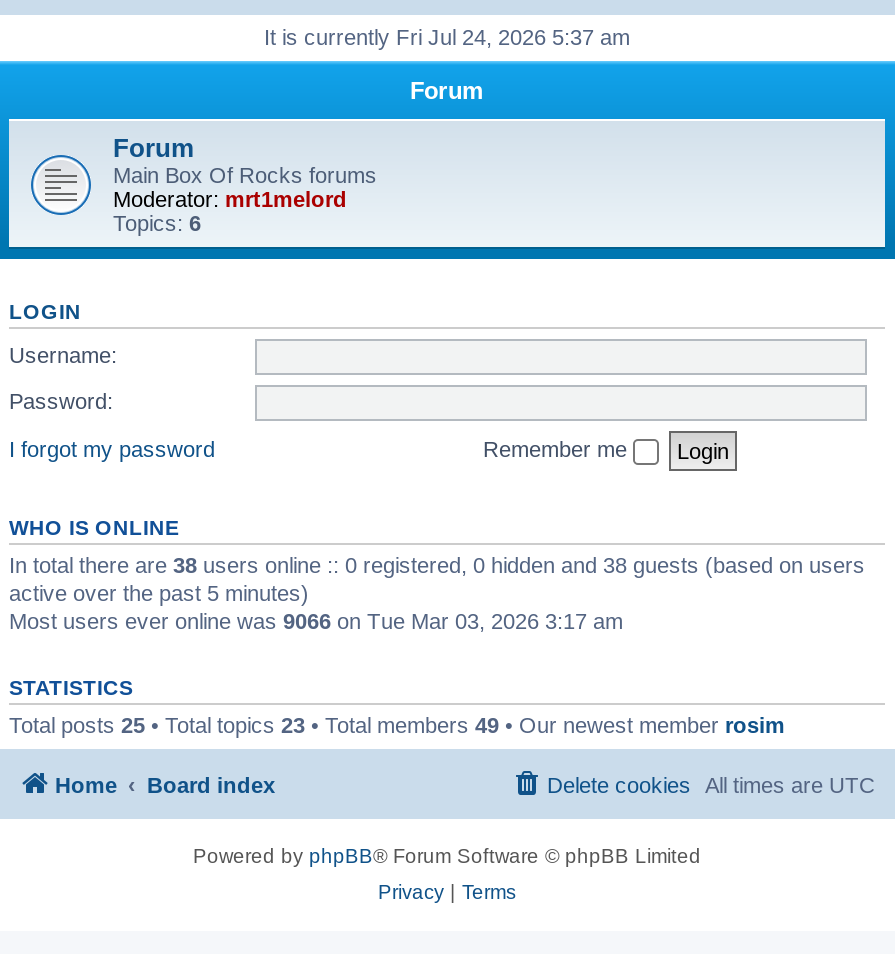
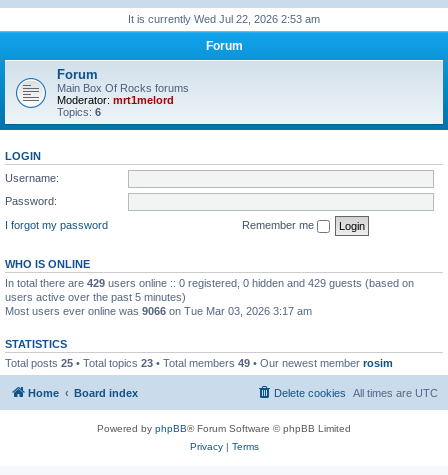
- It is currently Fri Jul 24, 2026 5:37 am
+ It is currently Wed Jul 22, 2026 2:53 am

- In total there are 38 users online :: 0 registered, 0 hidden and 38 guests (based on users
- active over the past 5 minutes)
+ In total there are 429 users online :: 0 registered, 0 hidden and 429 guests (based on
+ users active over the past 5 minutes)
